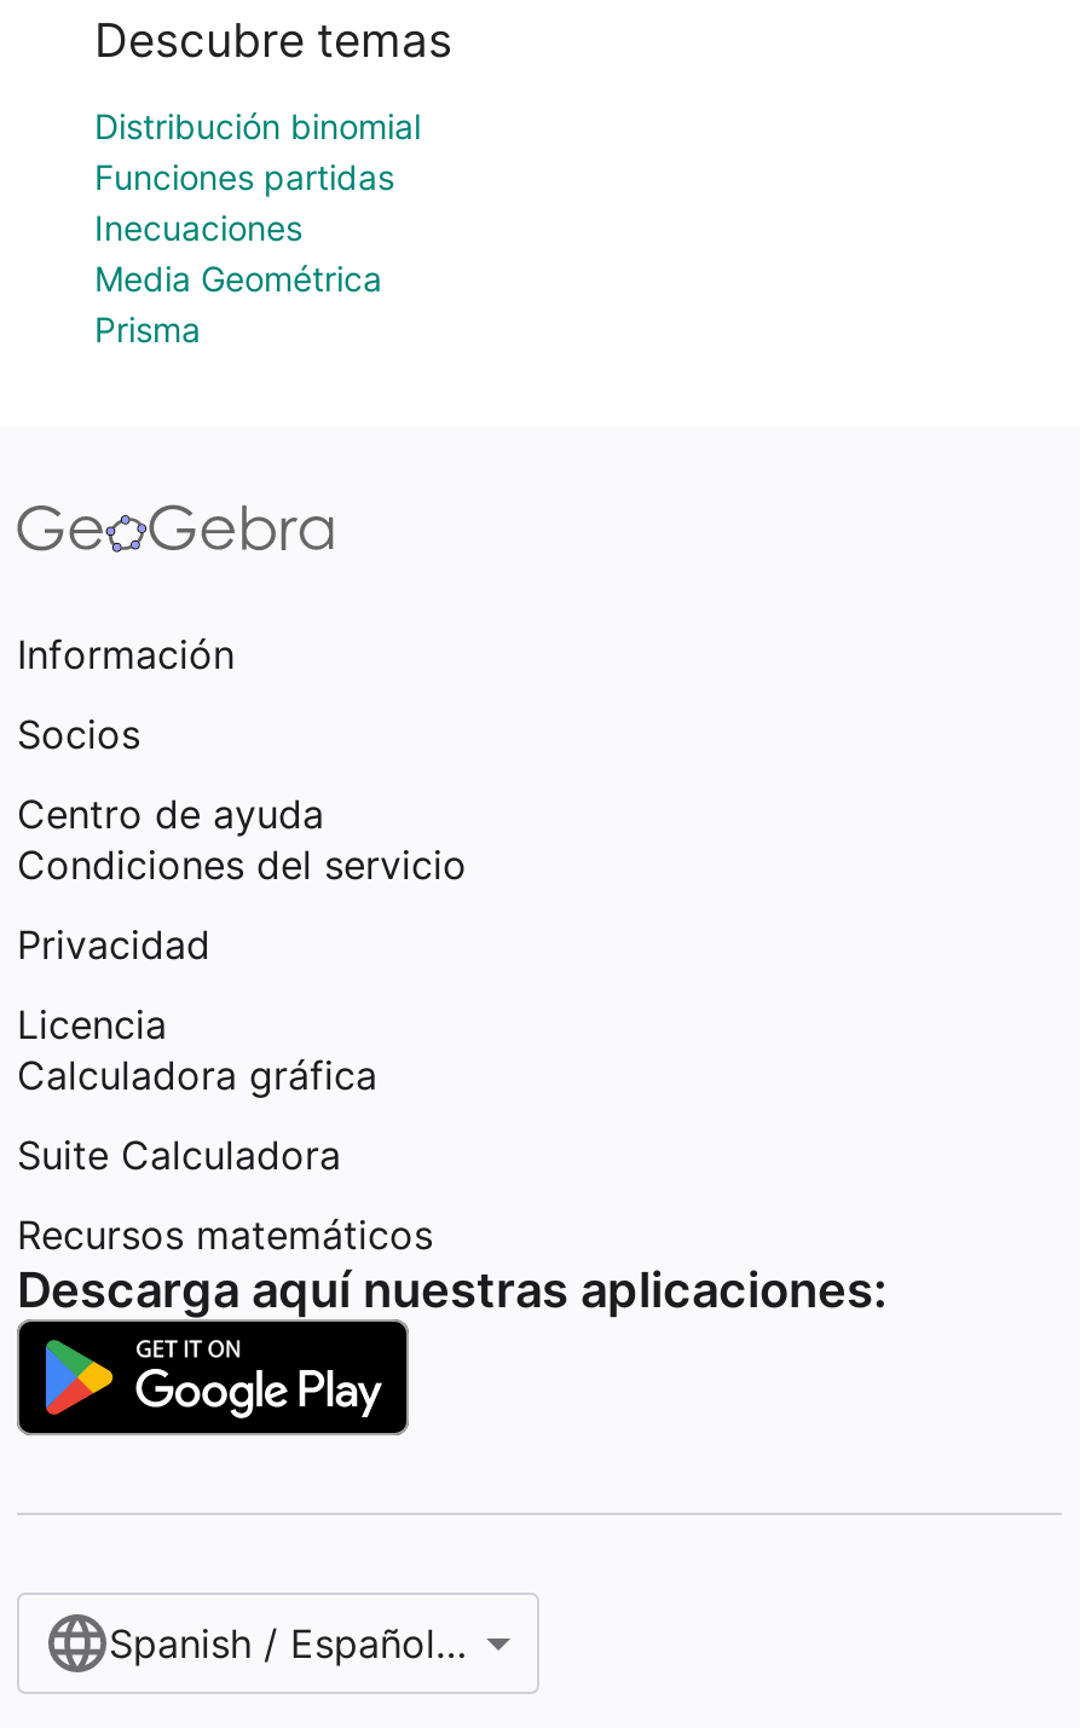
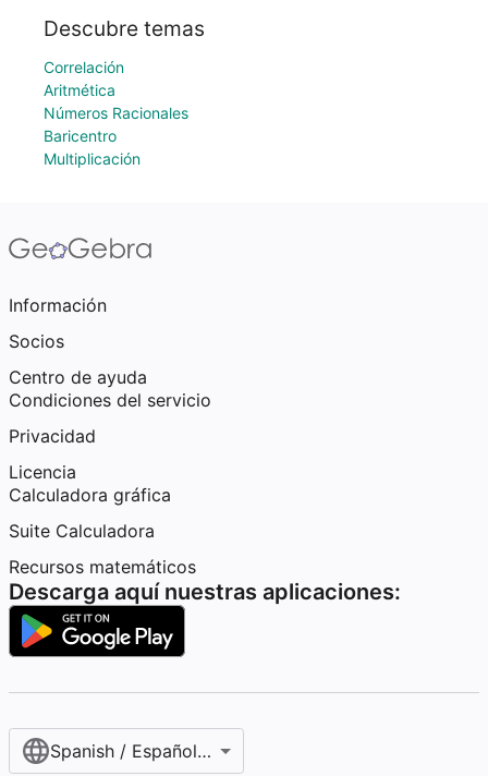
- Distribución binomial
- Funciones partidas
- Inecuaciones
- Media Geométrica
- Prisma
+ Correlación
+ Aritmética
+ Números Racionales
+ Baricentro
+ Multiplicación
